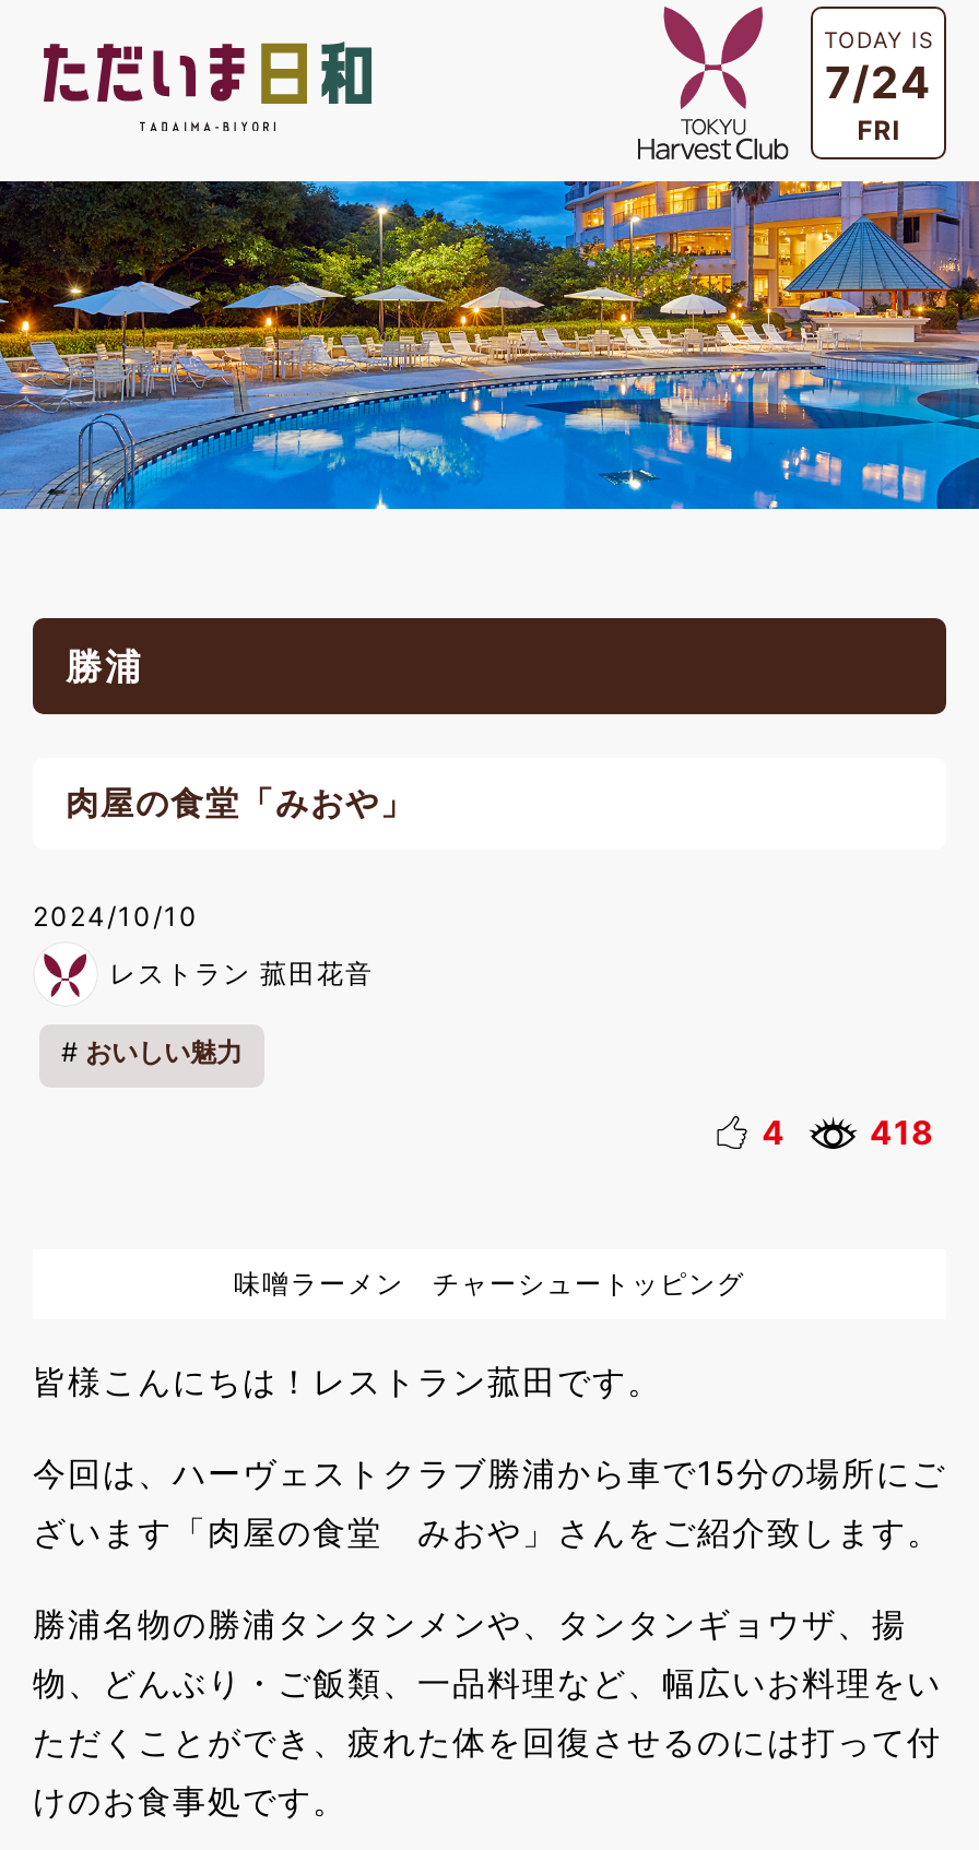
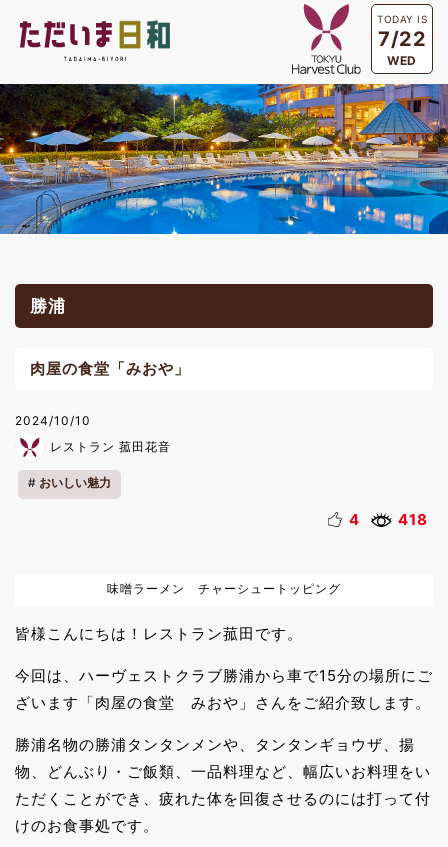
- 7/24
- FRI
+ 7/22
+ WED
